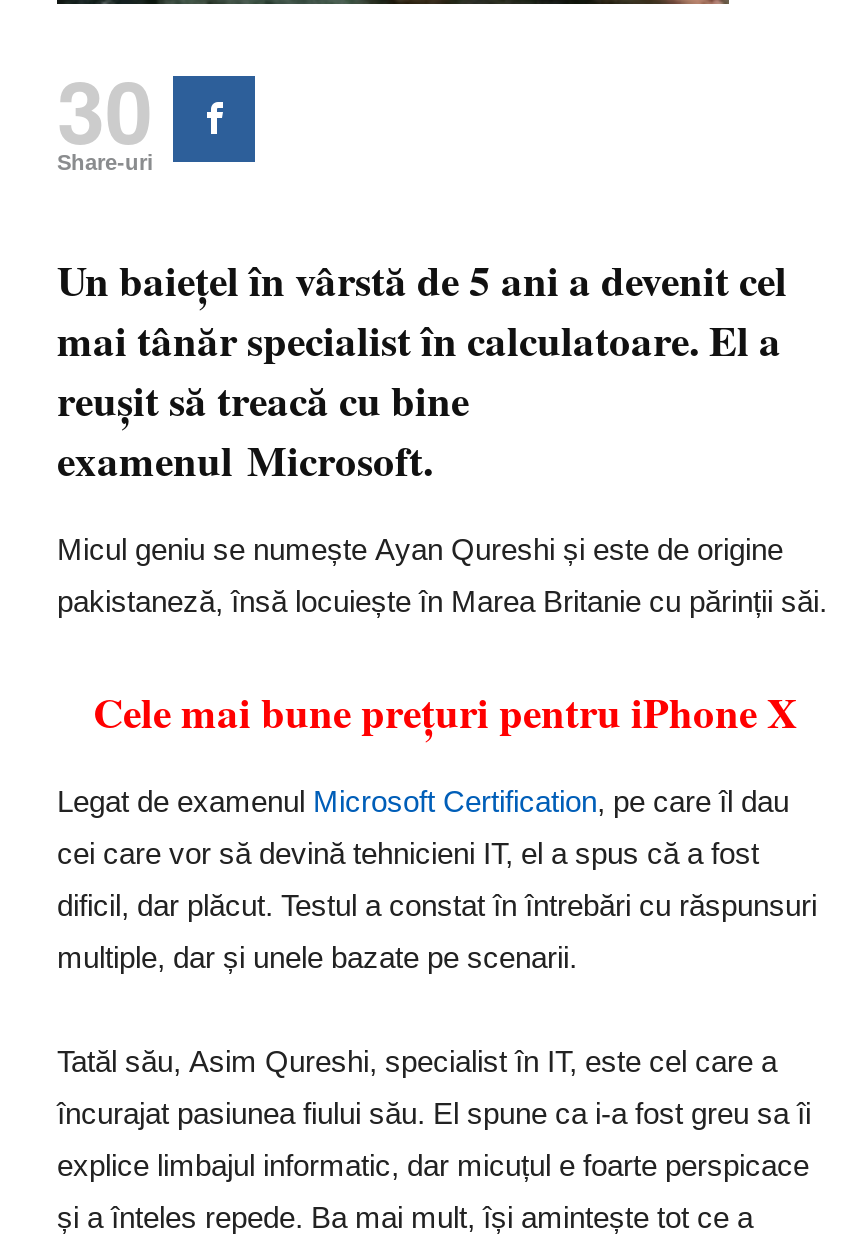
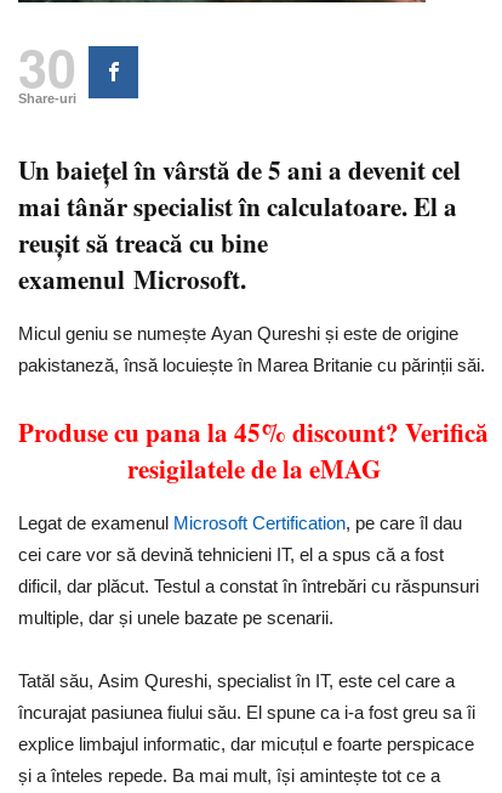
- Cele mai bune prețuri pentru iPhone X
+ Produse cu pana la 45% discount? Verifică
+ resigilatele de la eMAG
